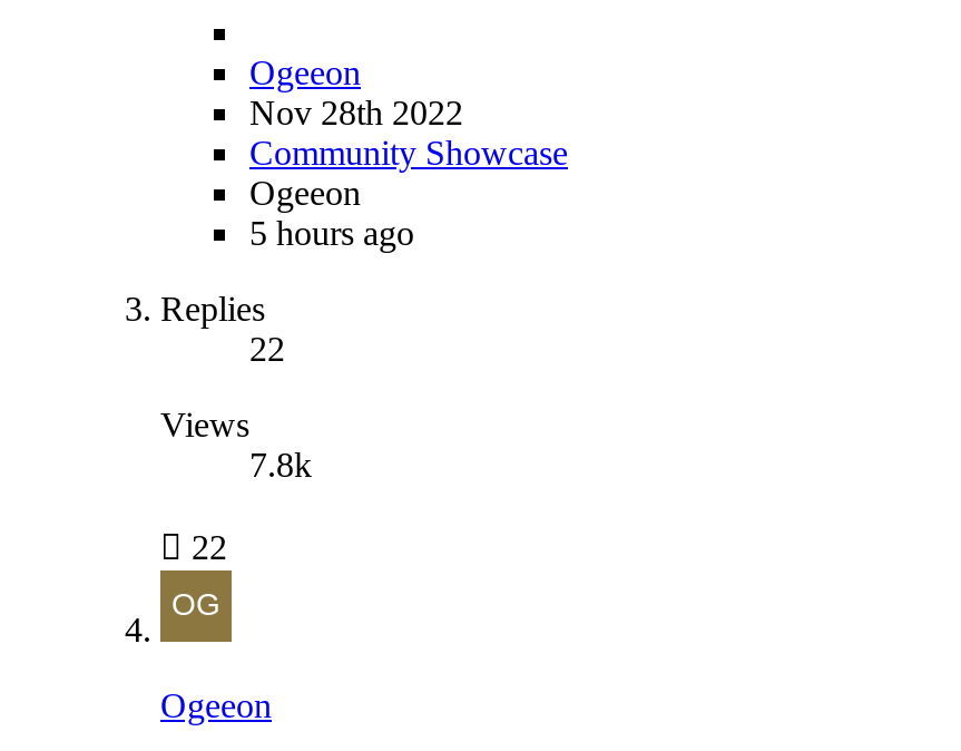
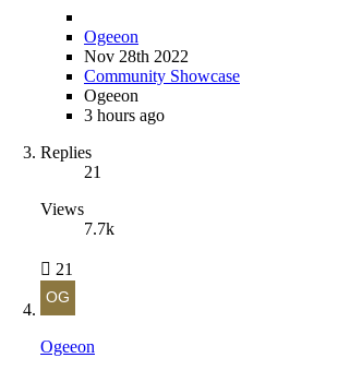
- 5 hours ago
+ 3 hours ago

- 22
+ 21

- 7.8k
+ 7.7k

- 22
+ 21
